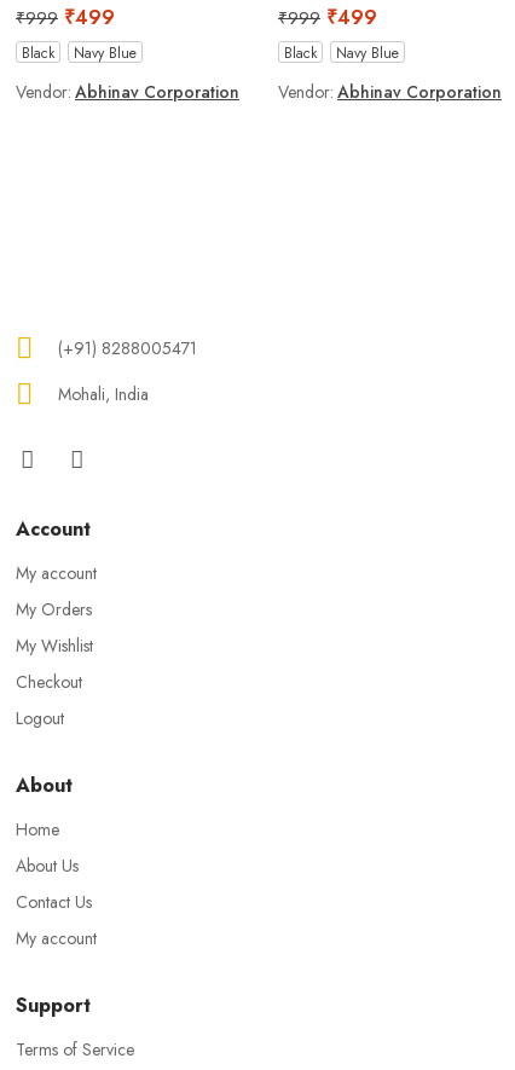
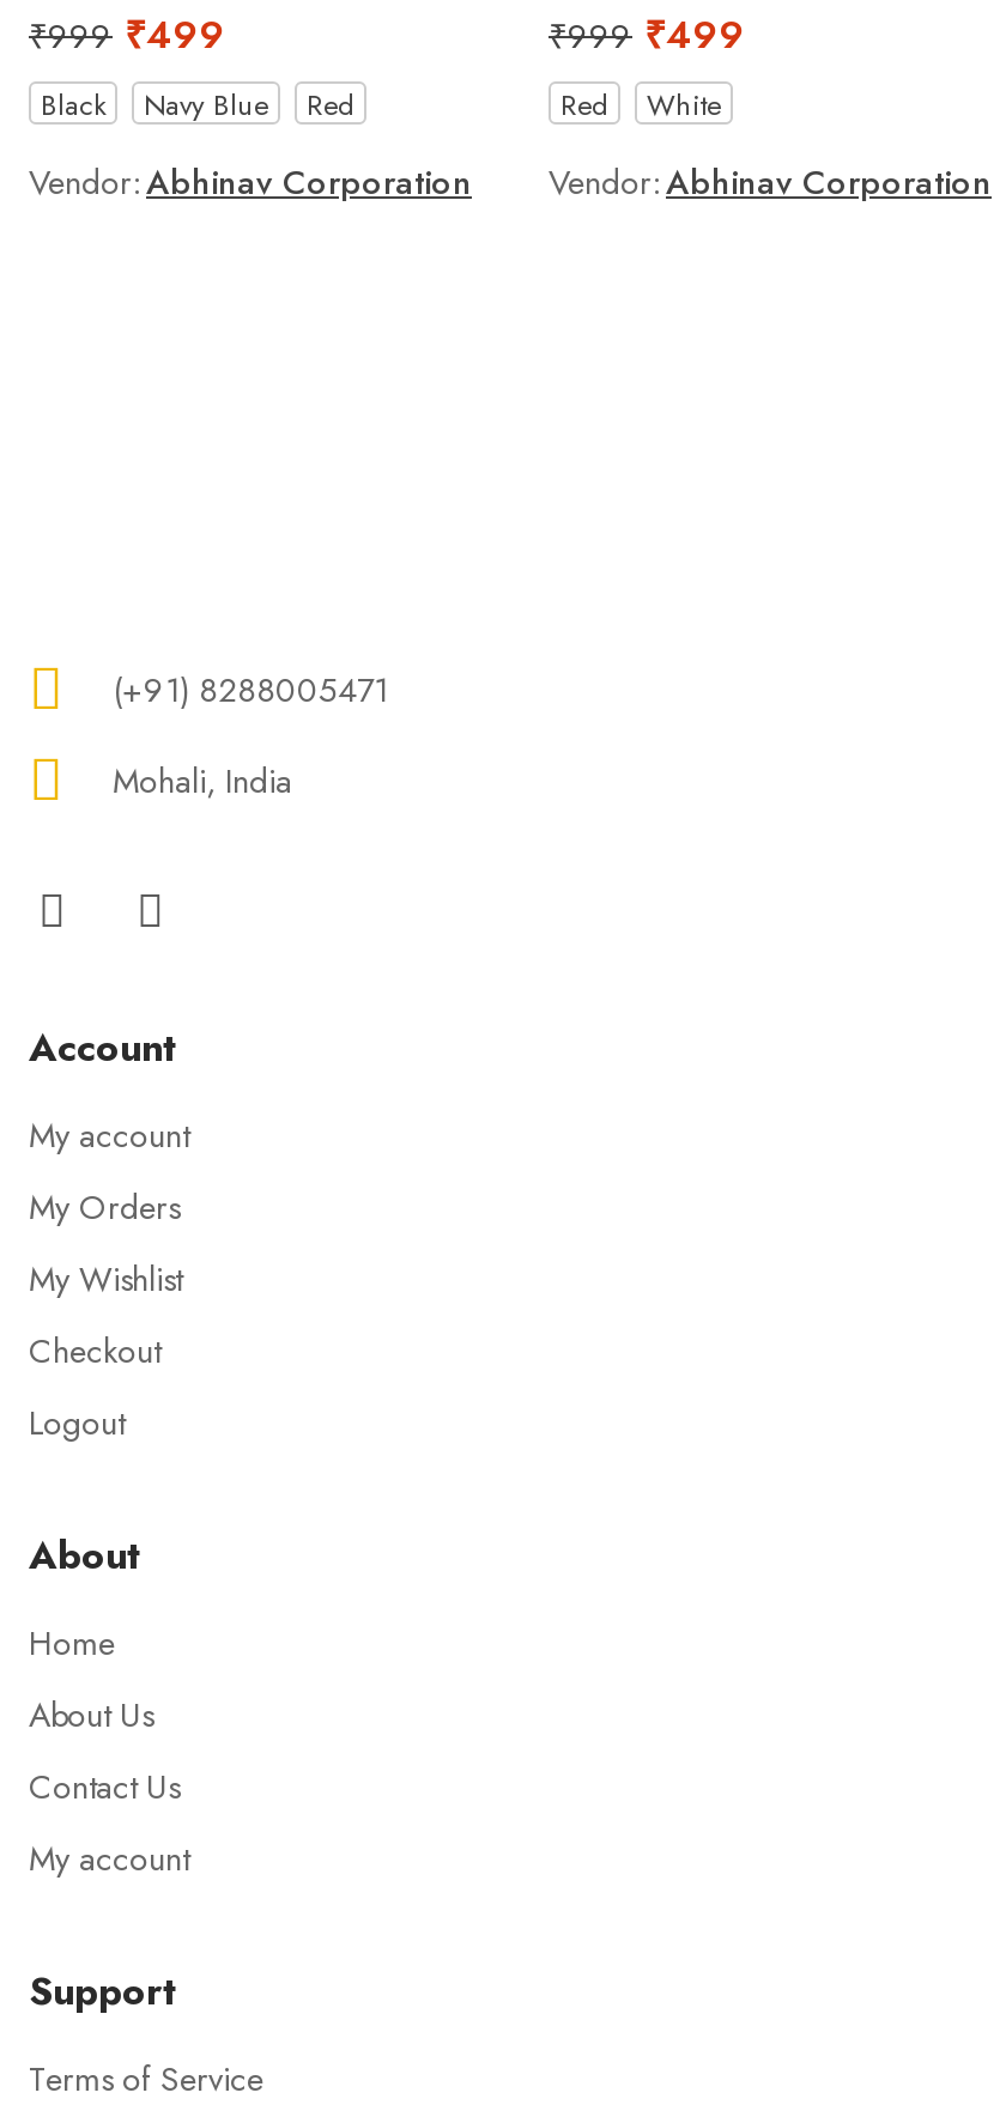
- Black
- Navy Blue
+ Red
+ White

+ Red
